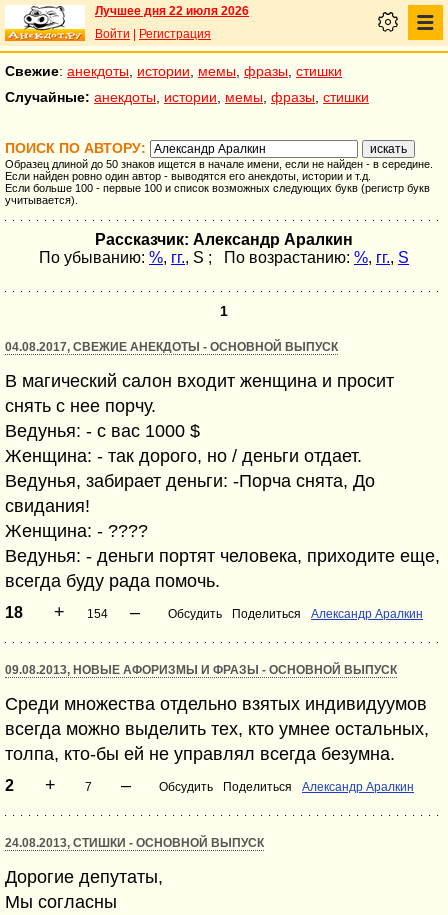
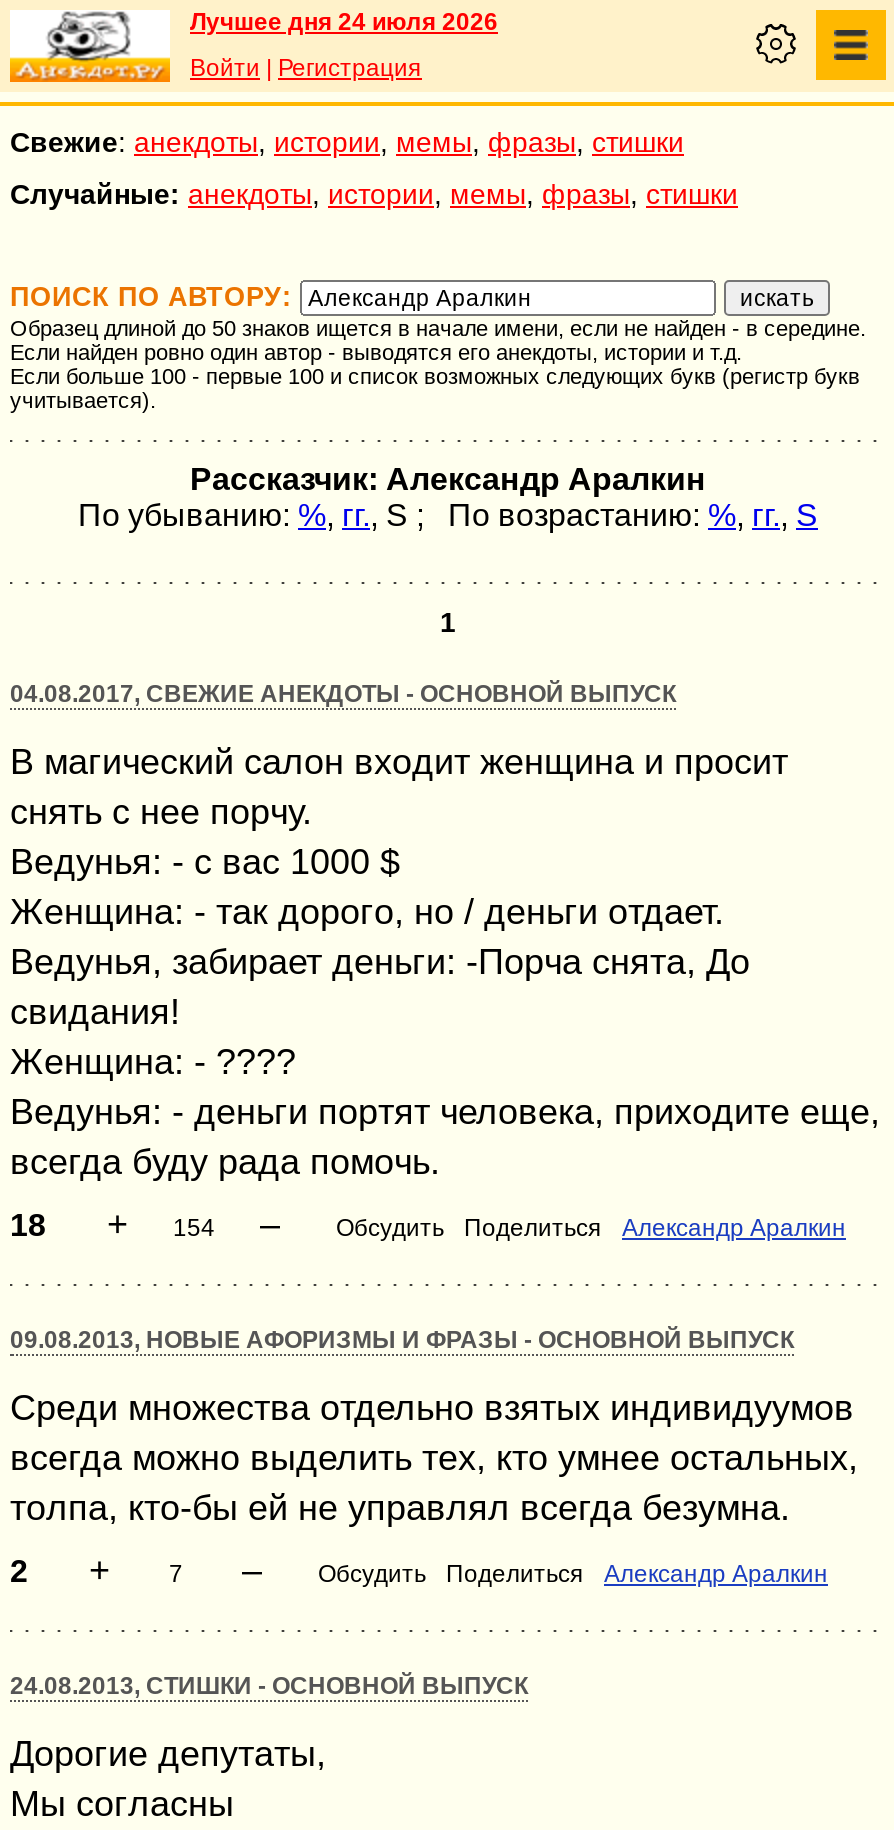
- Лучшее дня 22 июля 2026
+ Лучшее дня 24 июля 2026
